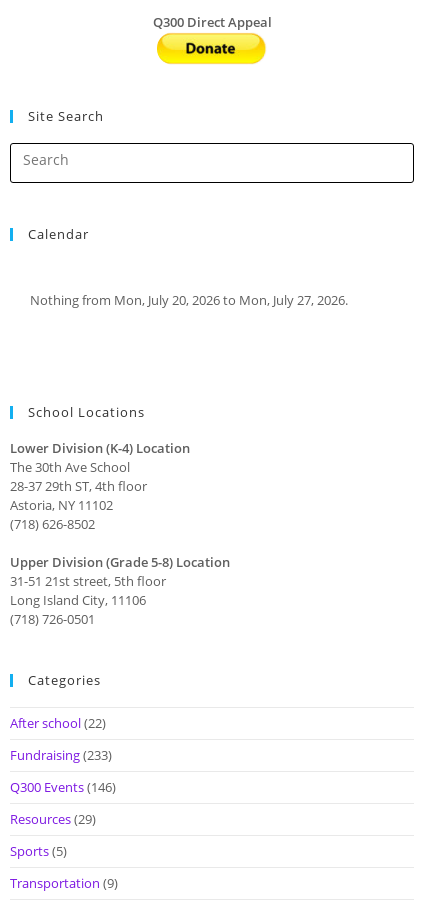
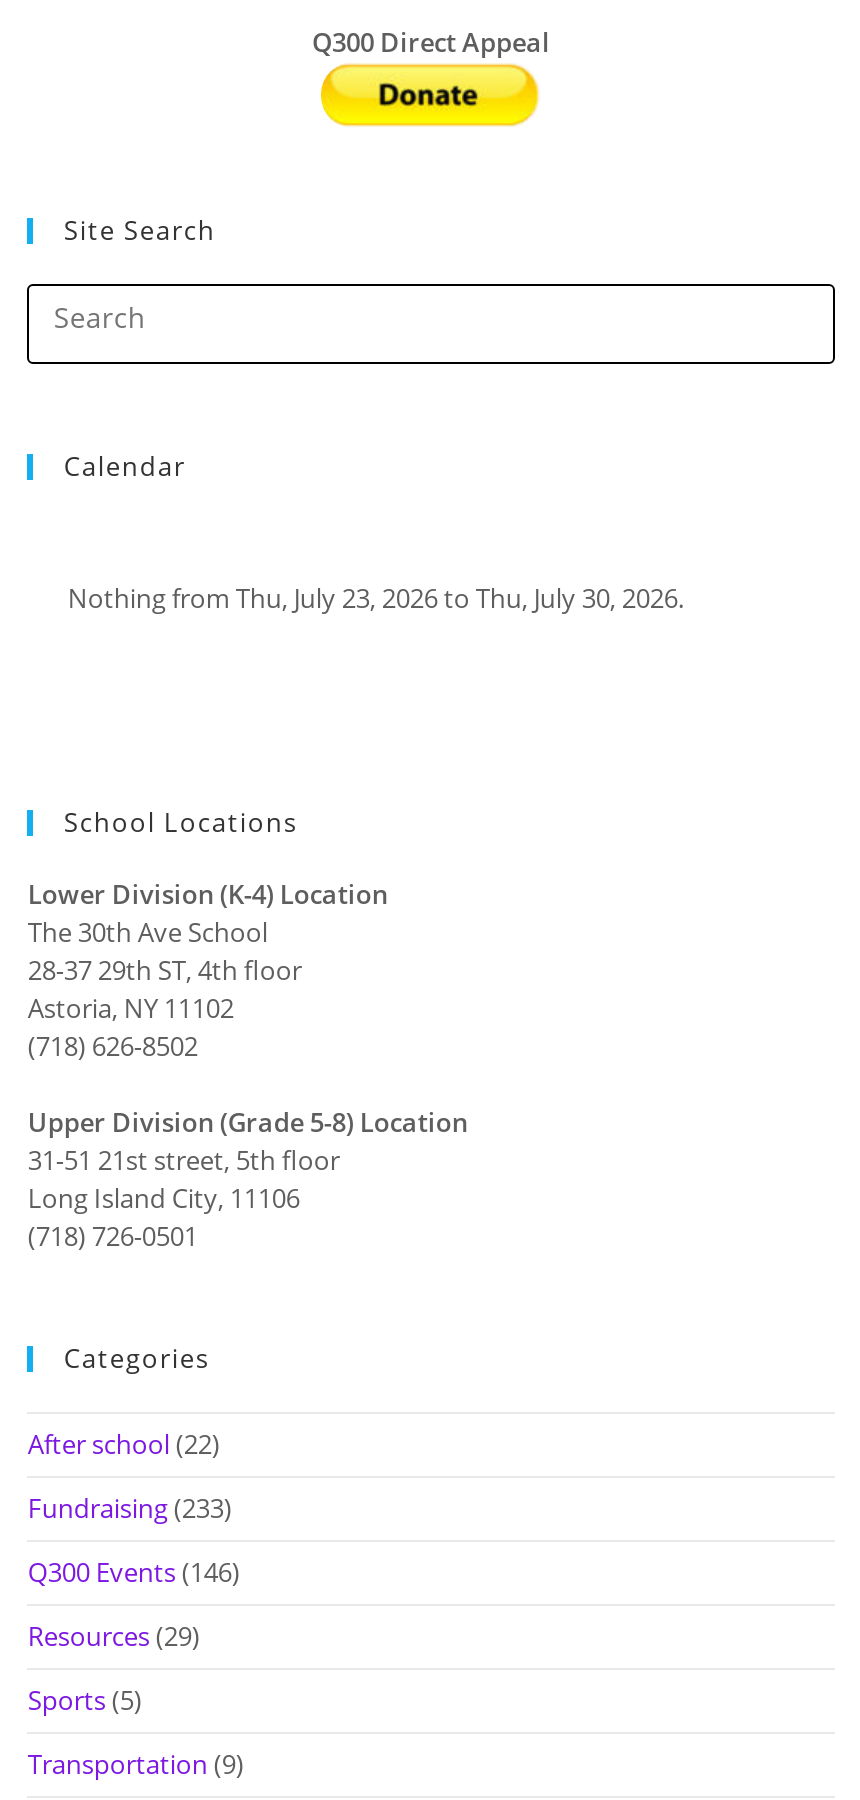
- Nothing from Mon, July 20, 2026 to Mon, July 27, 2026.
+ Nothing from Thu, July 23, 2026 to Thu, July 30, 2026.
